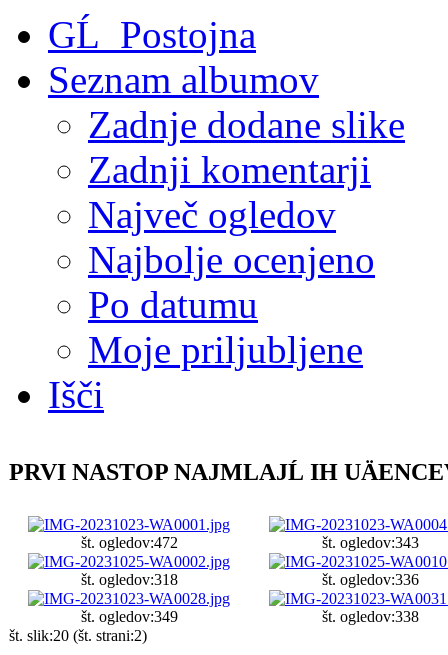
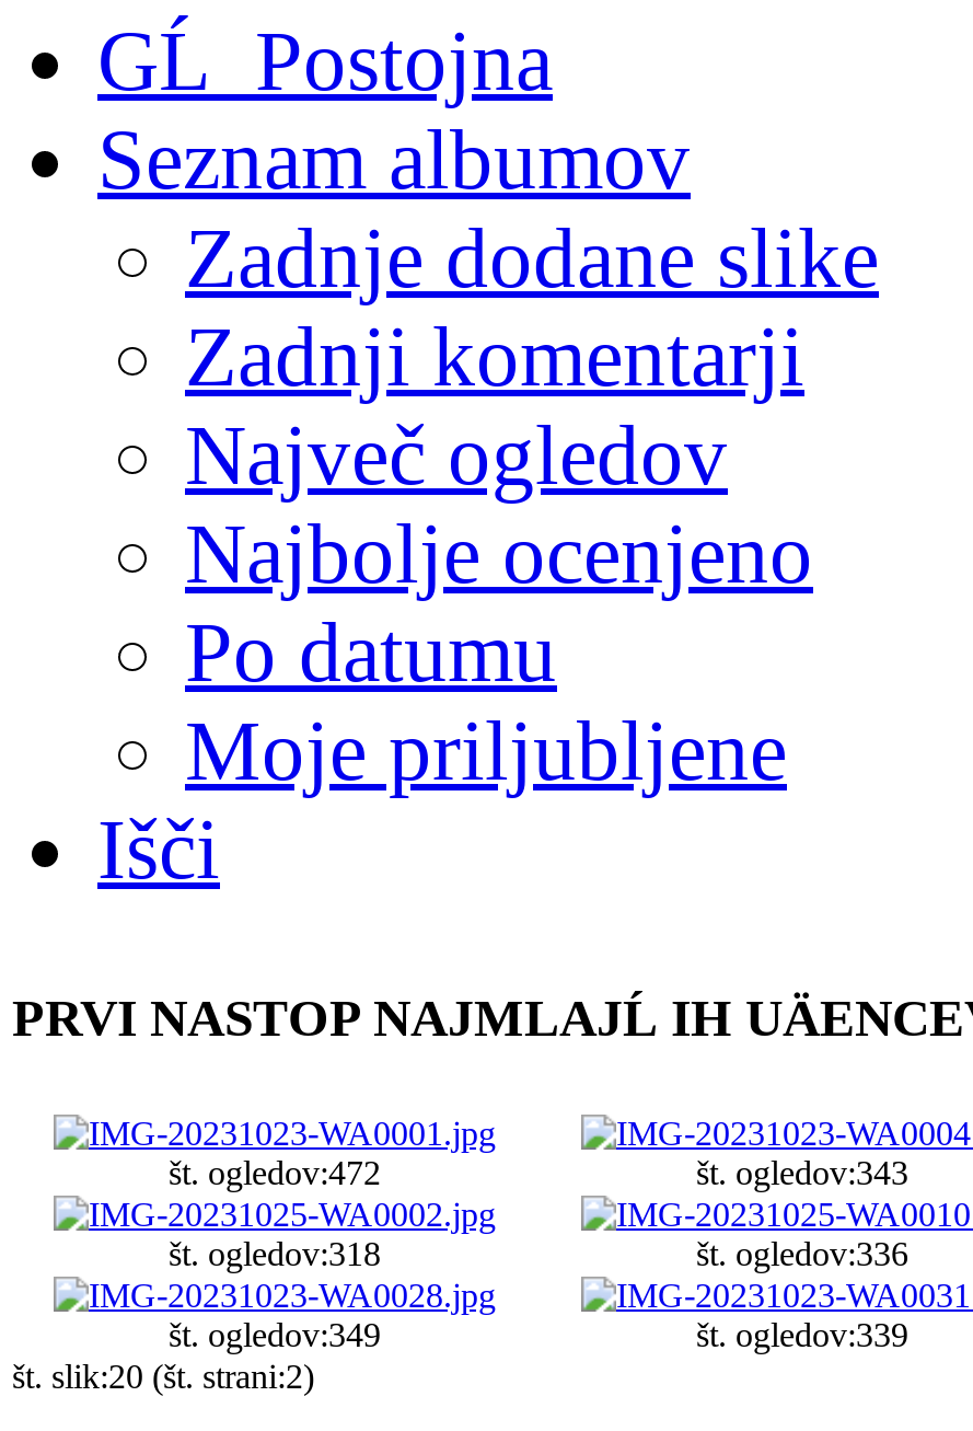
- št. ogledov:338
+ št. ogledov:339
